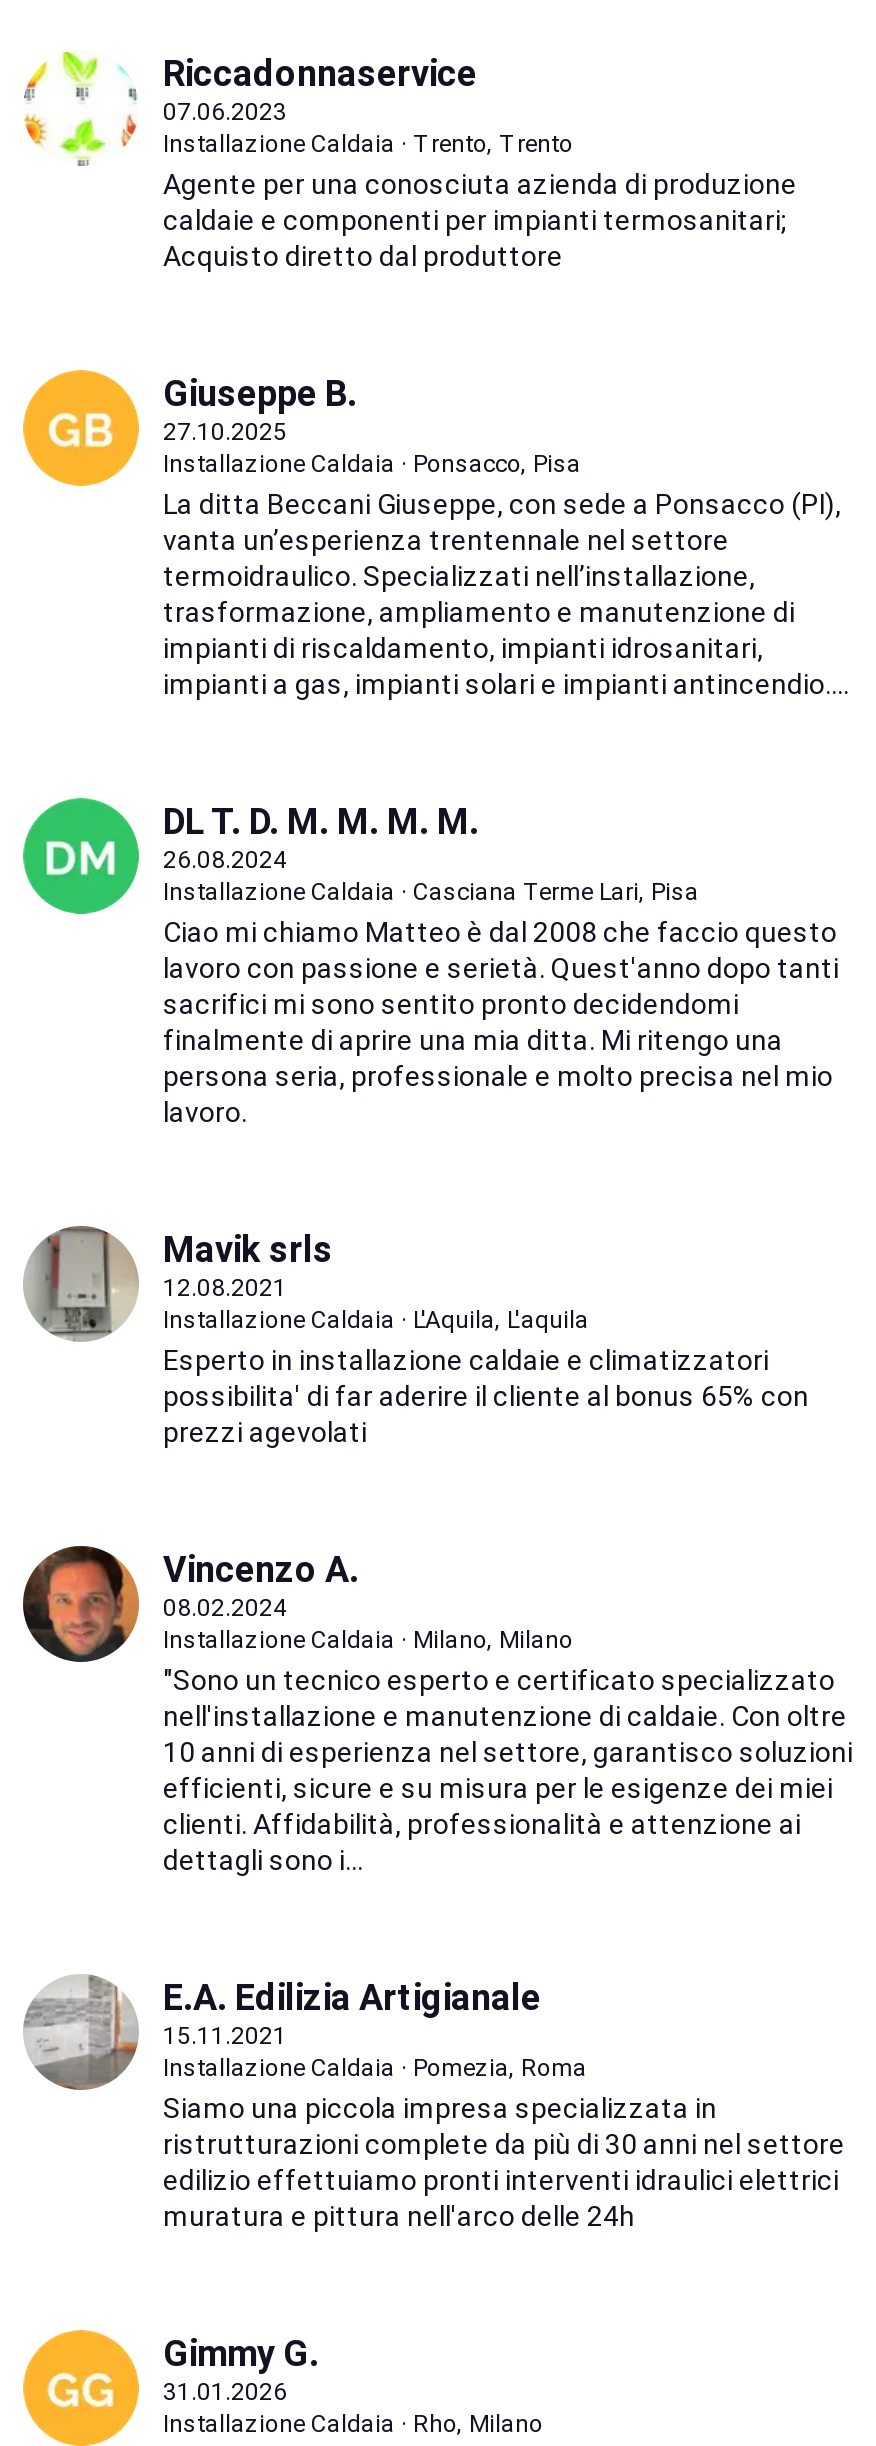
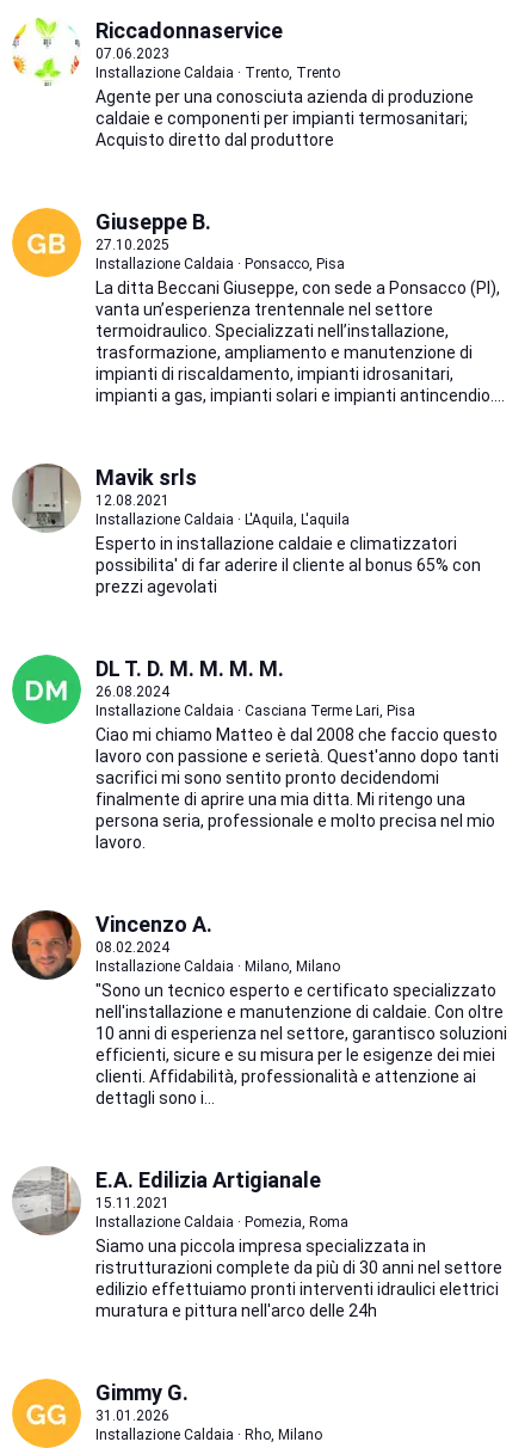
moved down: [image] | DL T. D. M. M. M. M. | 26.08.2024 | ... | persona seria, professionale e molto precisa nel mio | lavoro.

moved up: [image] | Mavik srls | 12.08.2021 | Installazione Caldaia · L'Aquila, L'aquila | Esperto in installazione caldaie e climatizzatori | possibilita' di far aderire il cliente al bonus 65% con | prezzi agevolati
